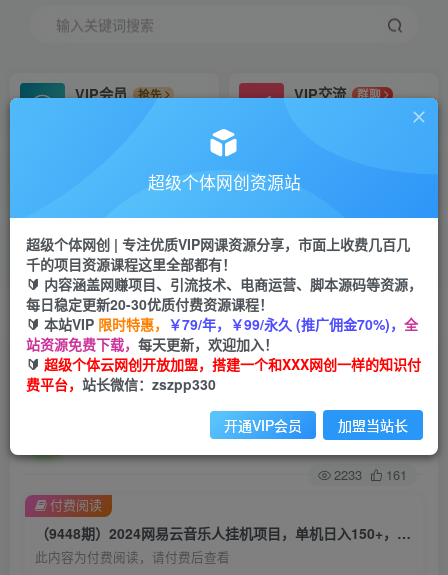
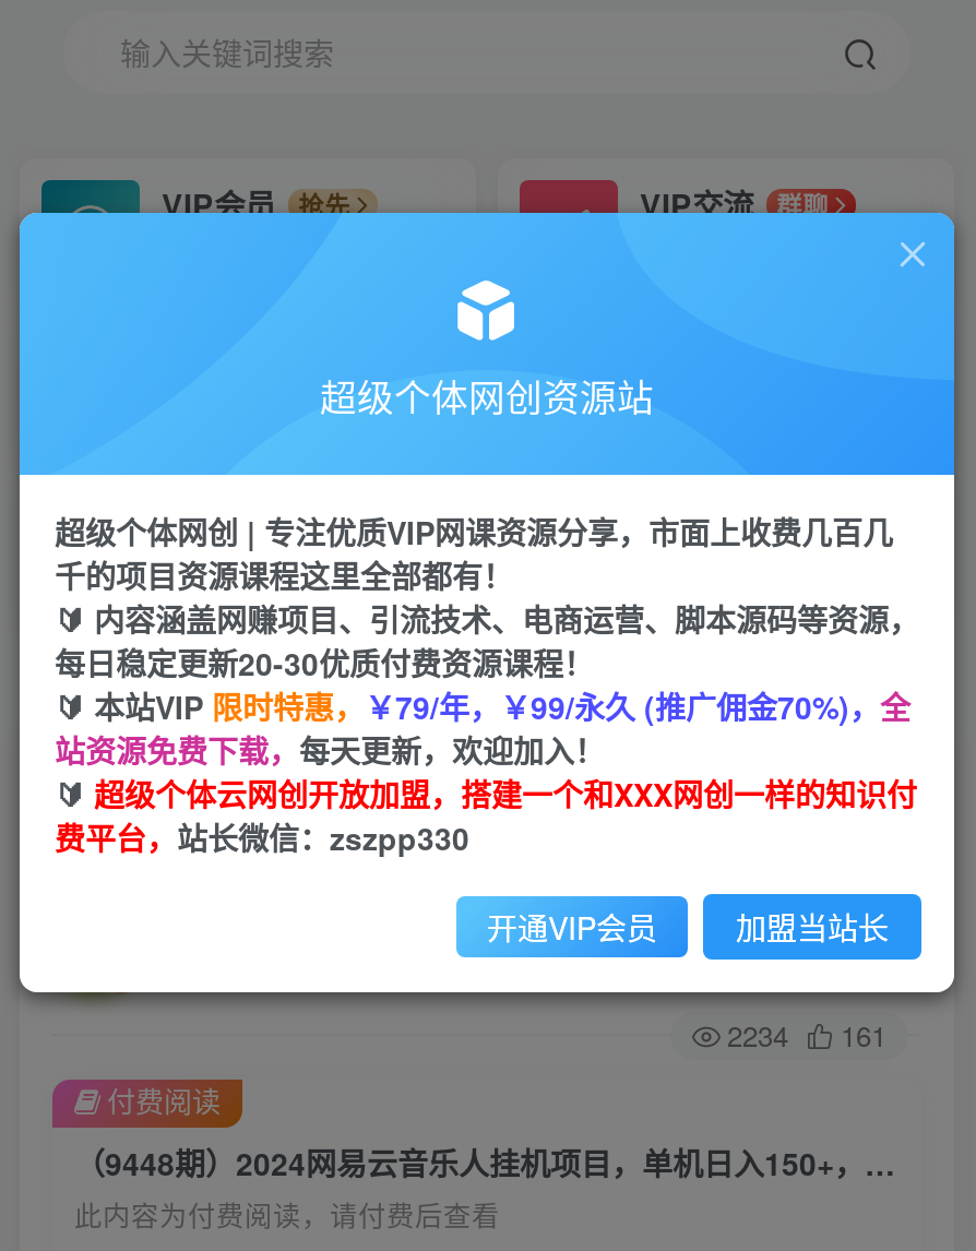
- 2233 161
+ 2234 161
